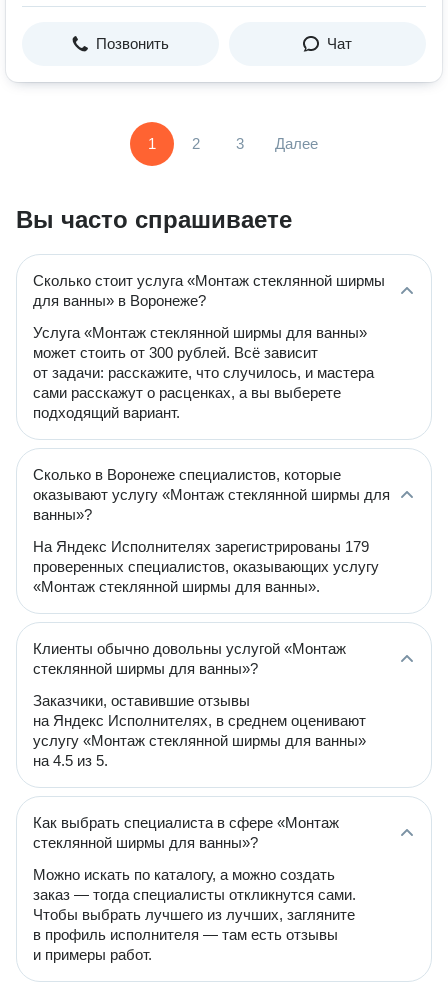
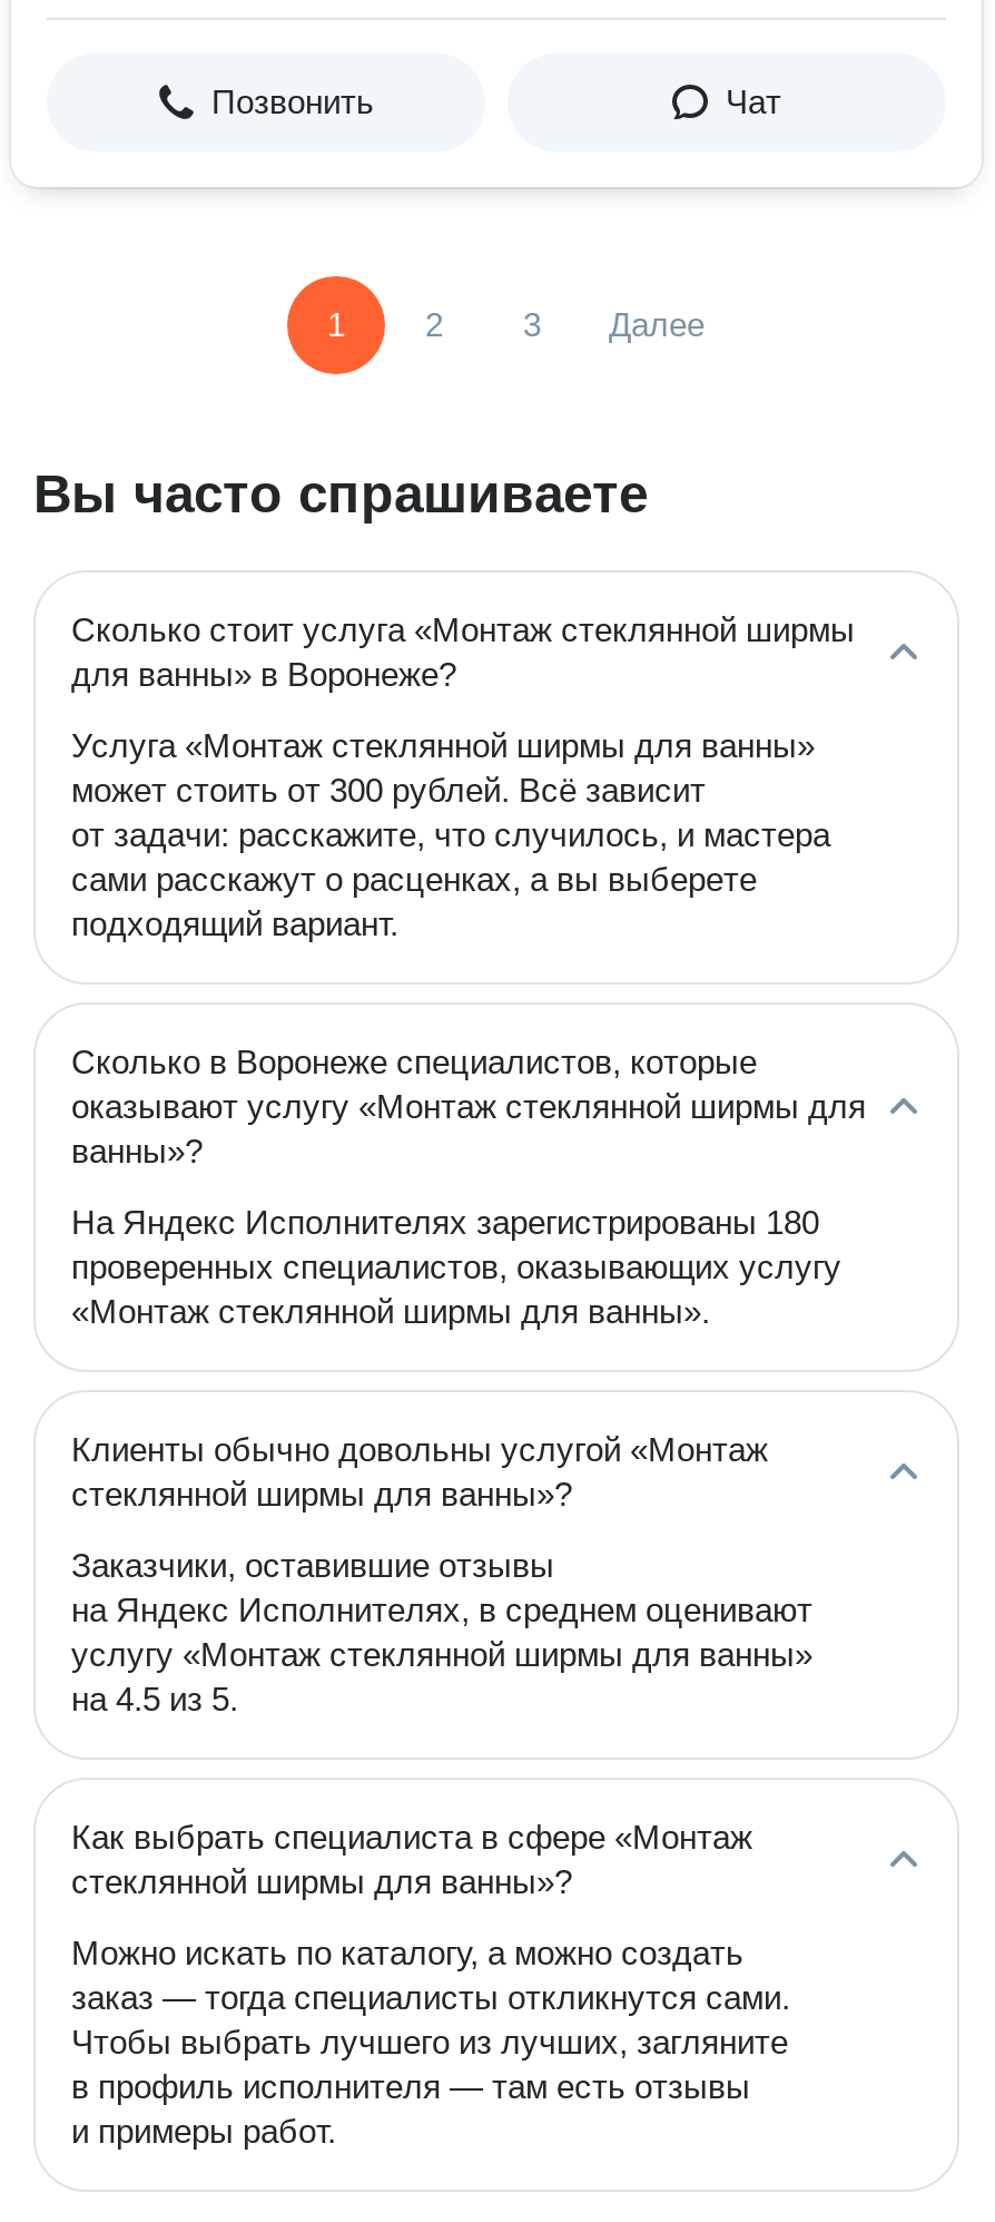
- На Яндекс Исполнителях зарегистрированы 179
+ На Яндекс Исполнителях зарегистрированы 180
